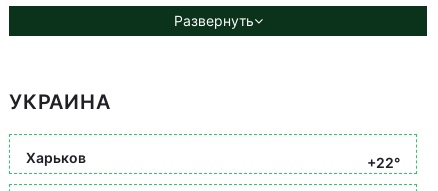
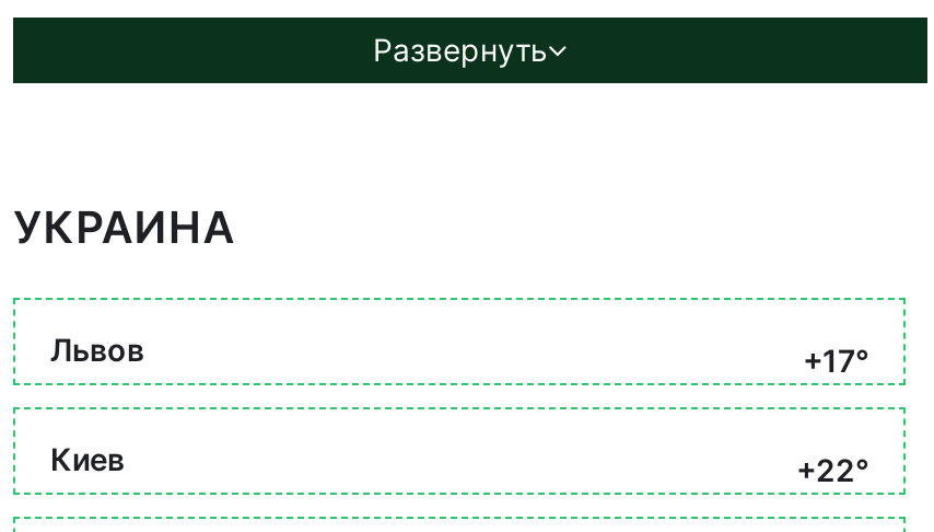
- Харьков
+ Львов
+ +17°
+ Киев
